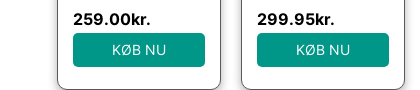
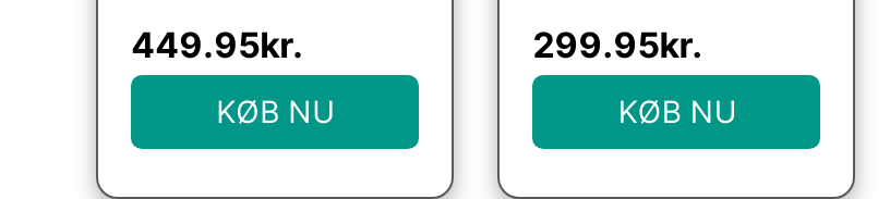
- 259.00kr.
+ 449.95kr.
